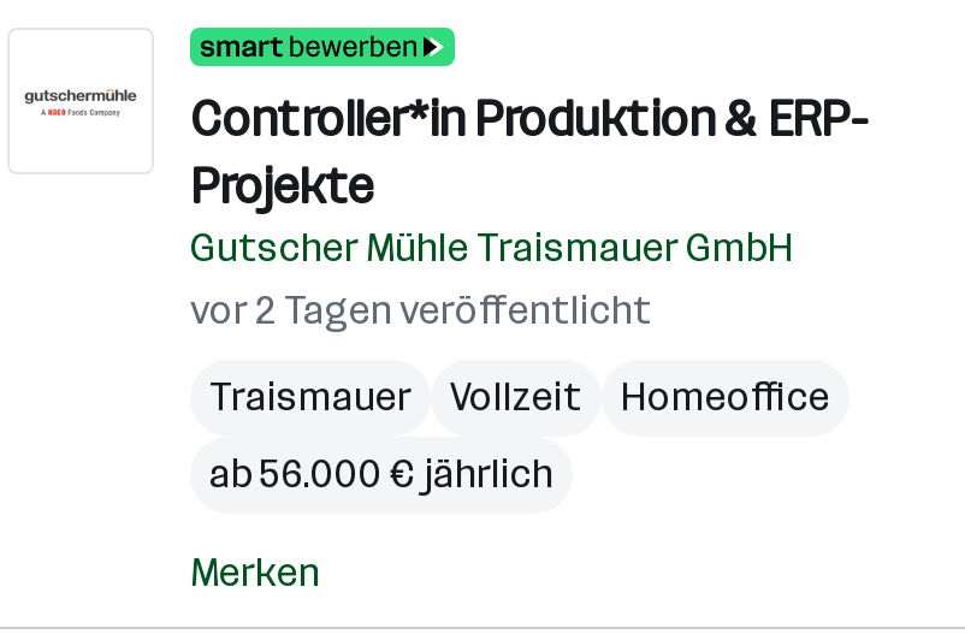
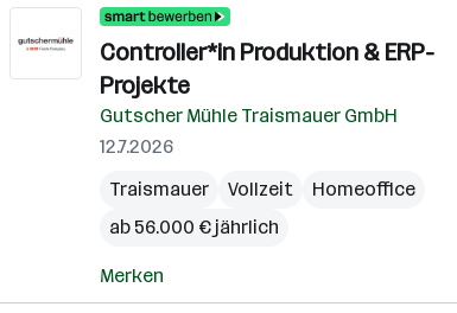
- vor 2 Tagen veröffentlicht
+ 12.7.2026
